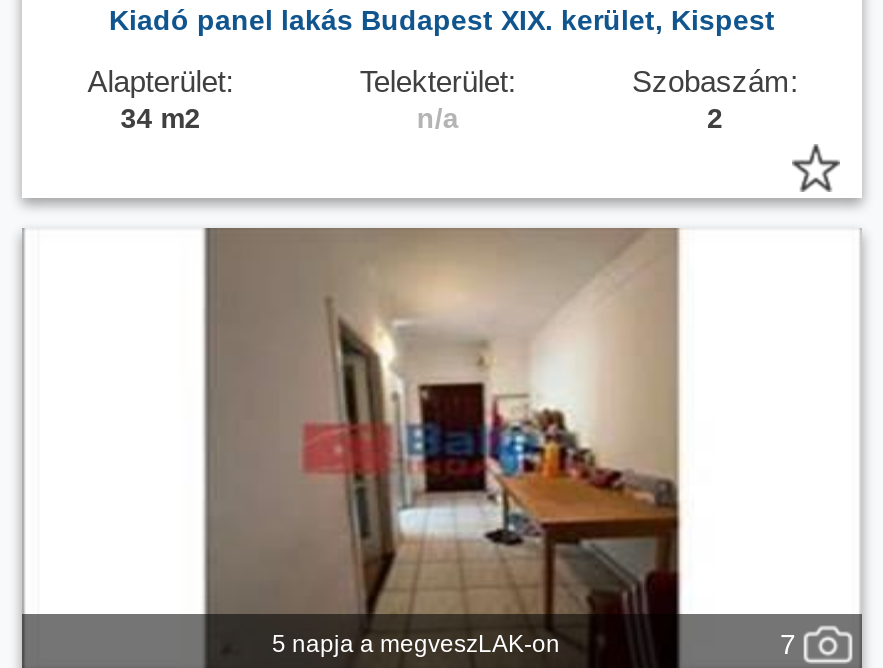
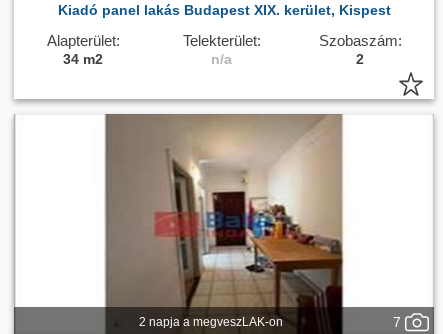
- 5 napja a megveszLAK-on
+ 2 napja a megveszLAK-on
